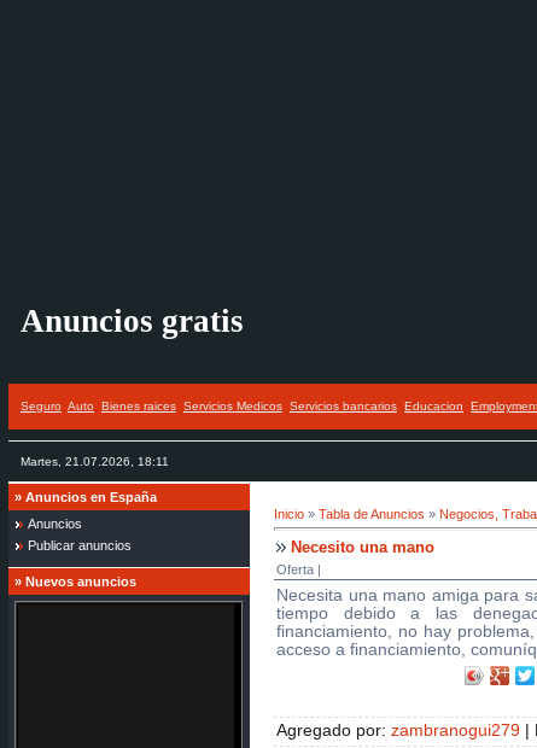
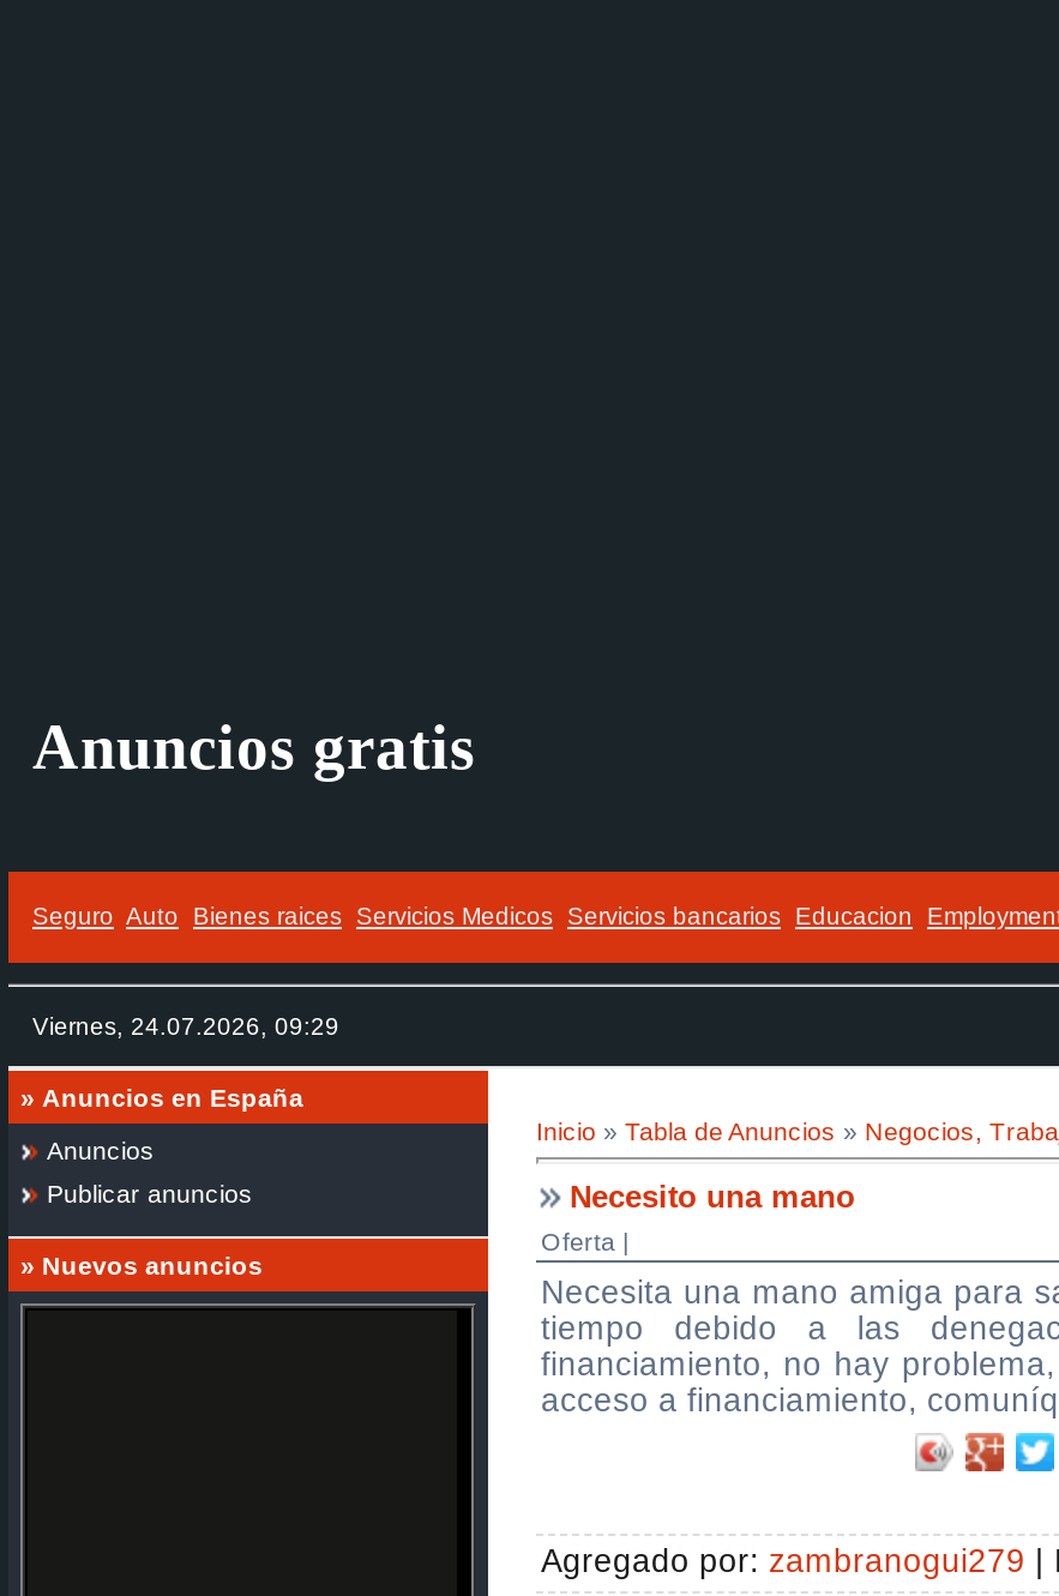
- Martes, 21.07.2026, 18:11
+ Viernes, 24.07.2026, 09:29
